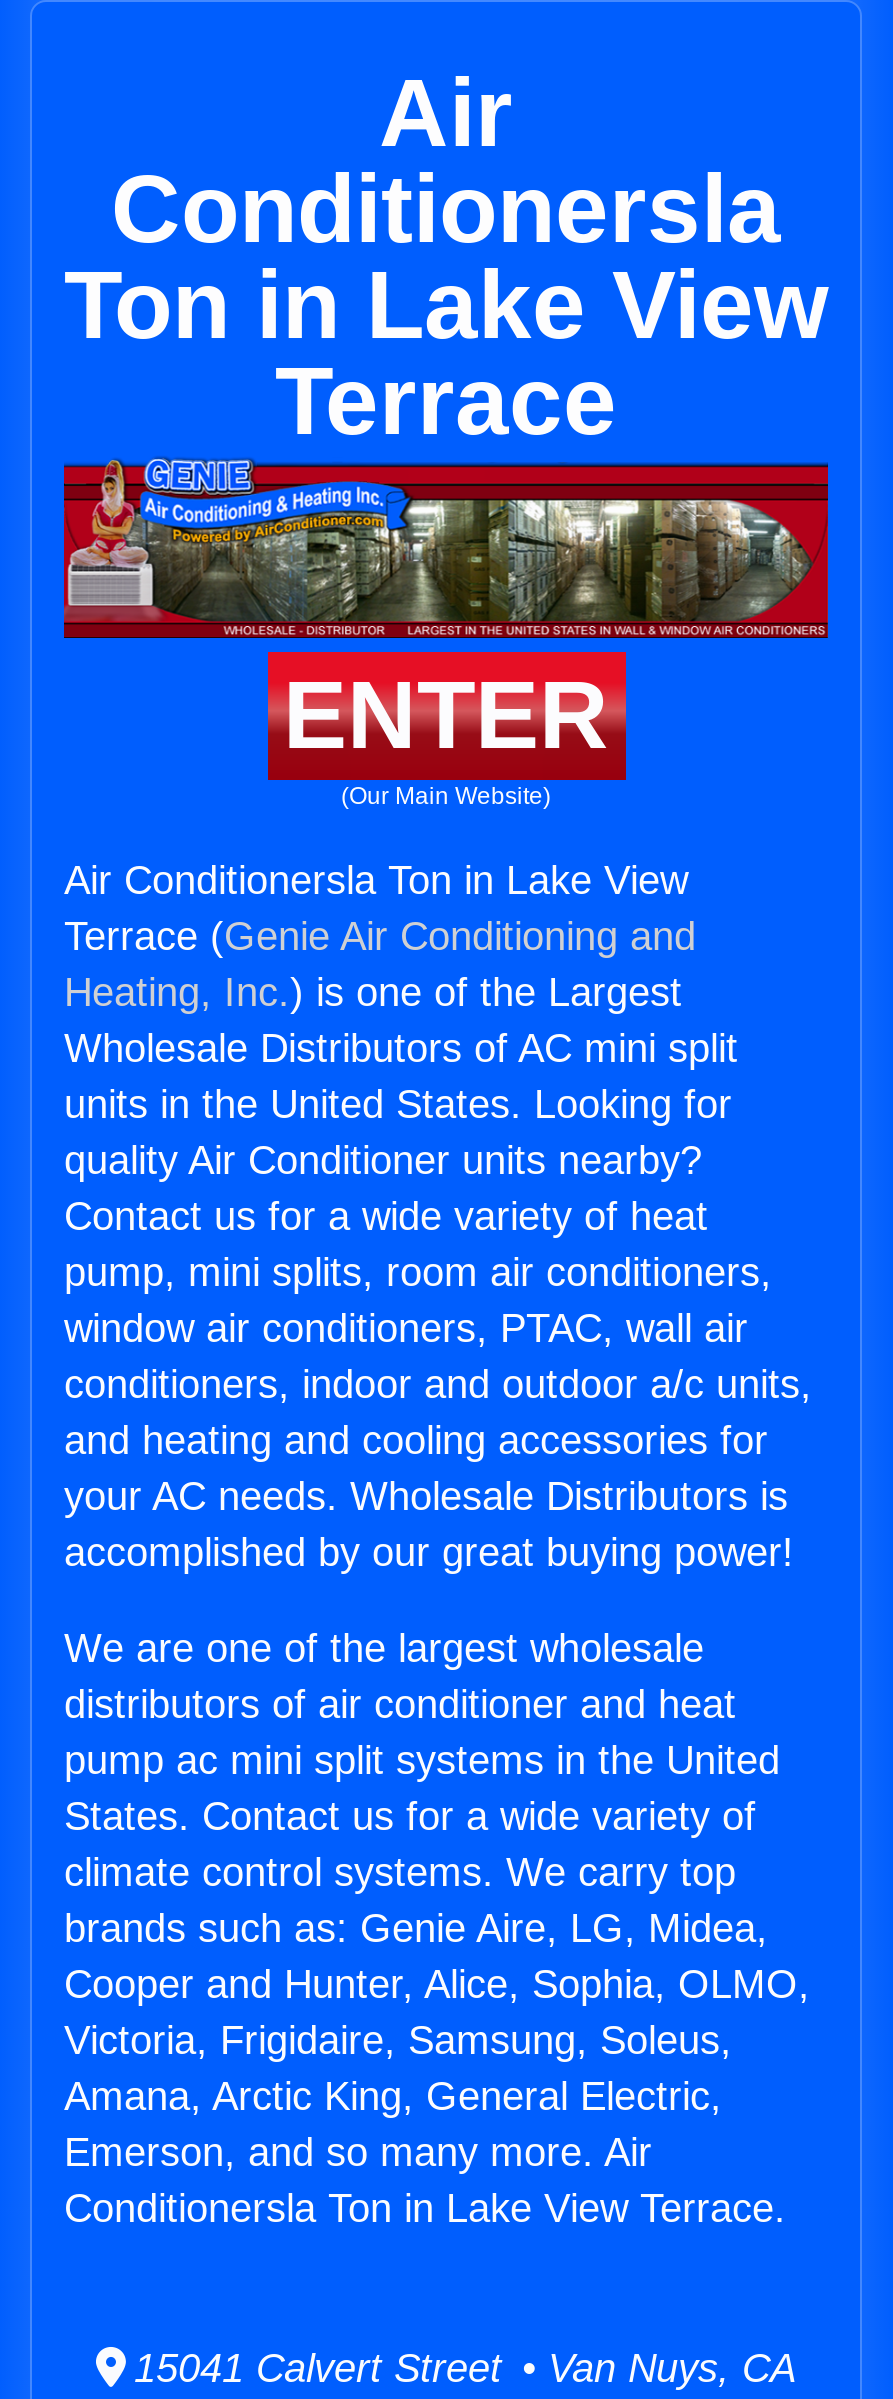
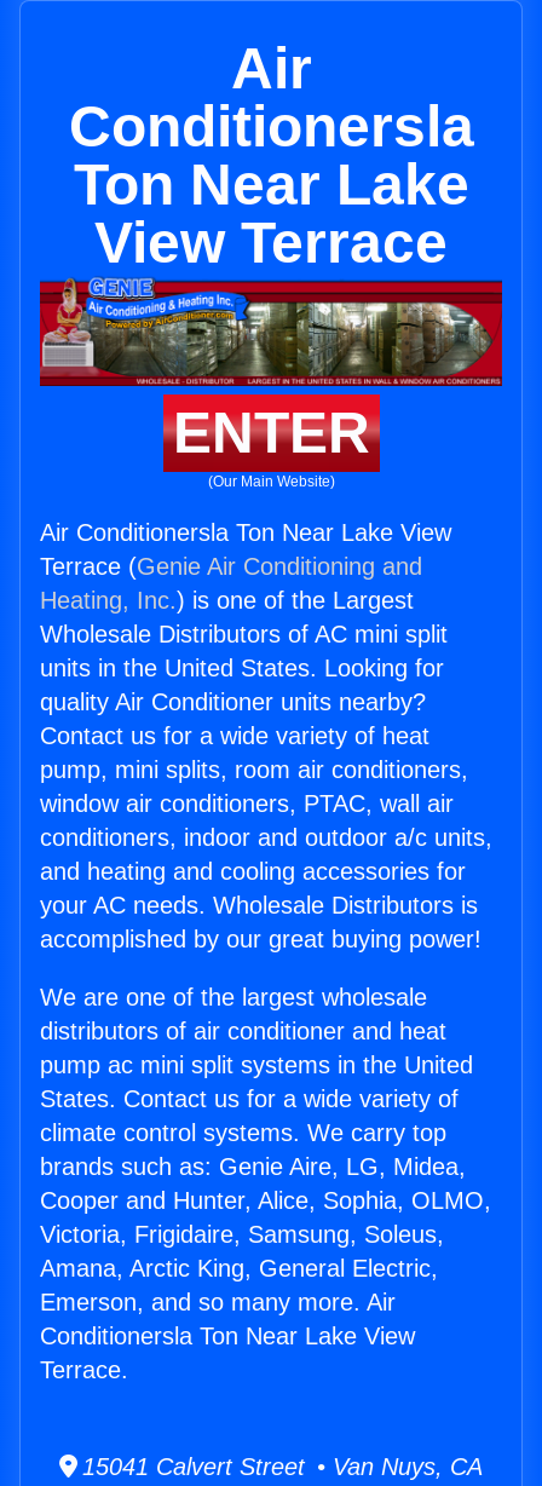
- Ton in Lake View
- Terrace
+ Ton Near Lake
+ View Terrace

- Air Conditionersla Ton in Lake View
+ Air Conditionersla Ton Near Lake View

- Conditionersla Ton in Lake View Terrace.
+ Conditionersla Ton Near Lake View
+ Terrace.
